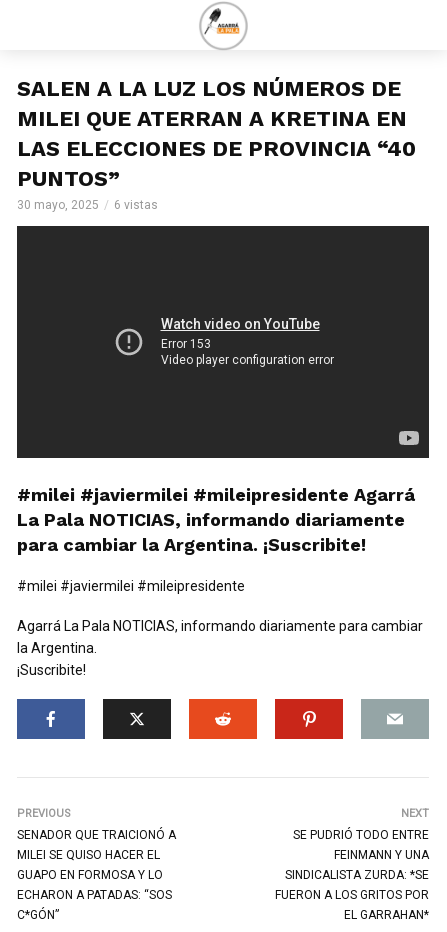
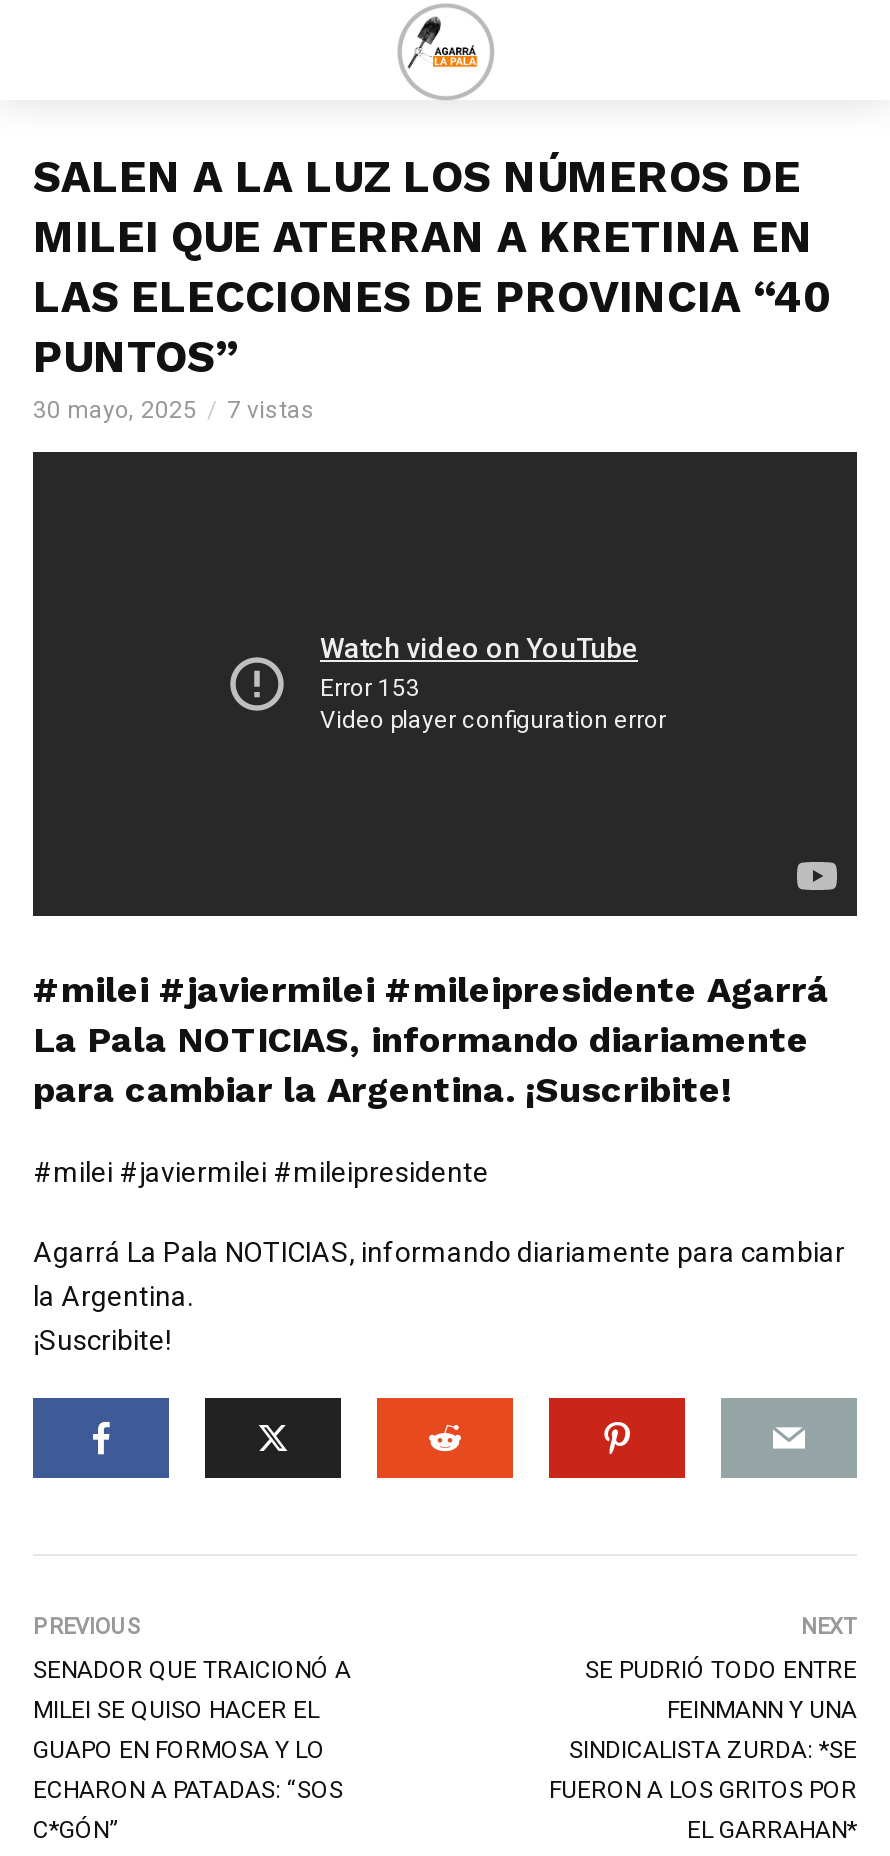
- 30 mayo, 2025 6 vistas
+ 30 mayo, 2025 7 vistas
